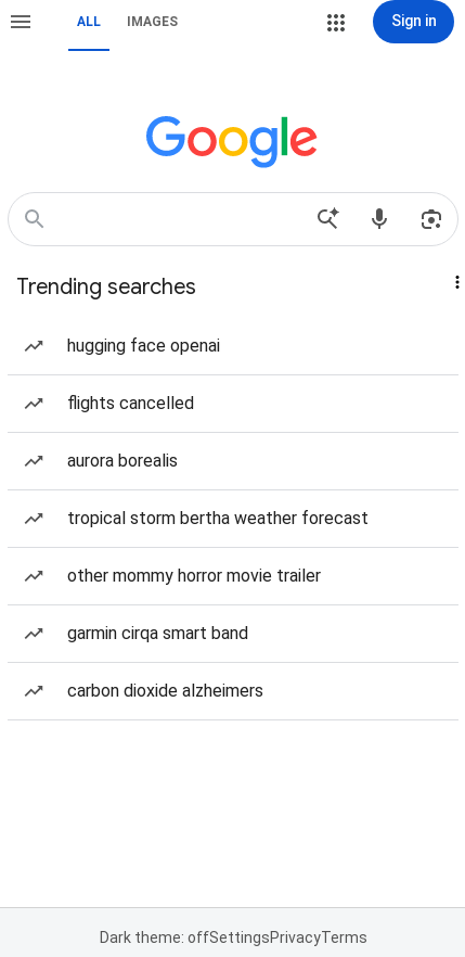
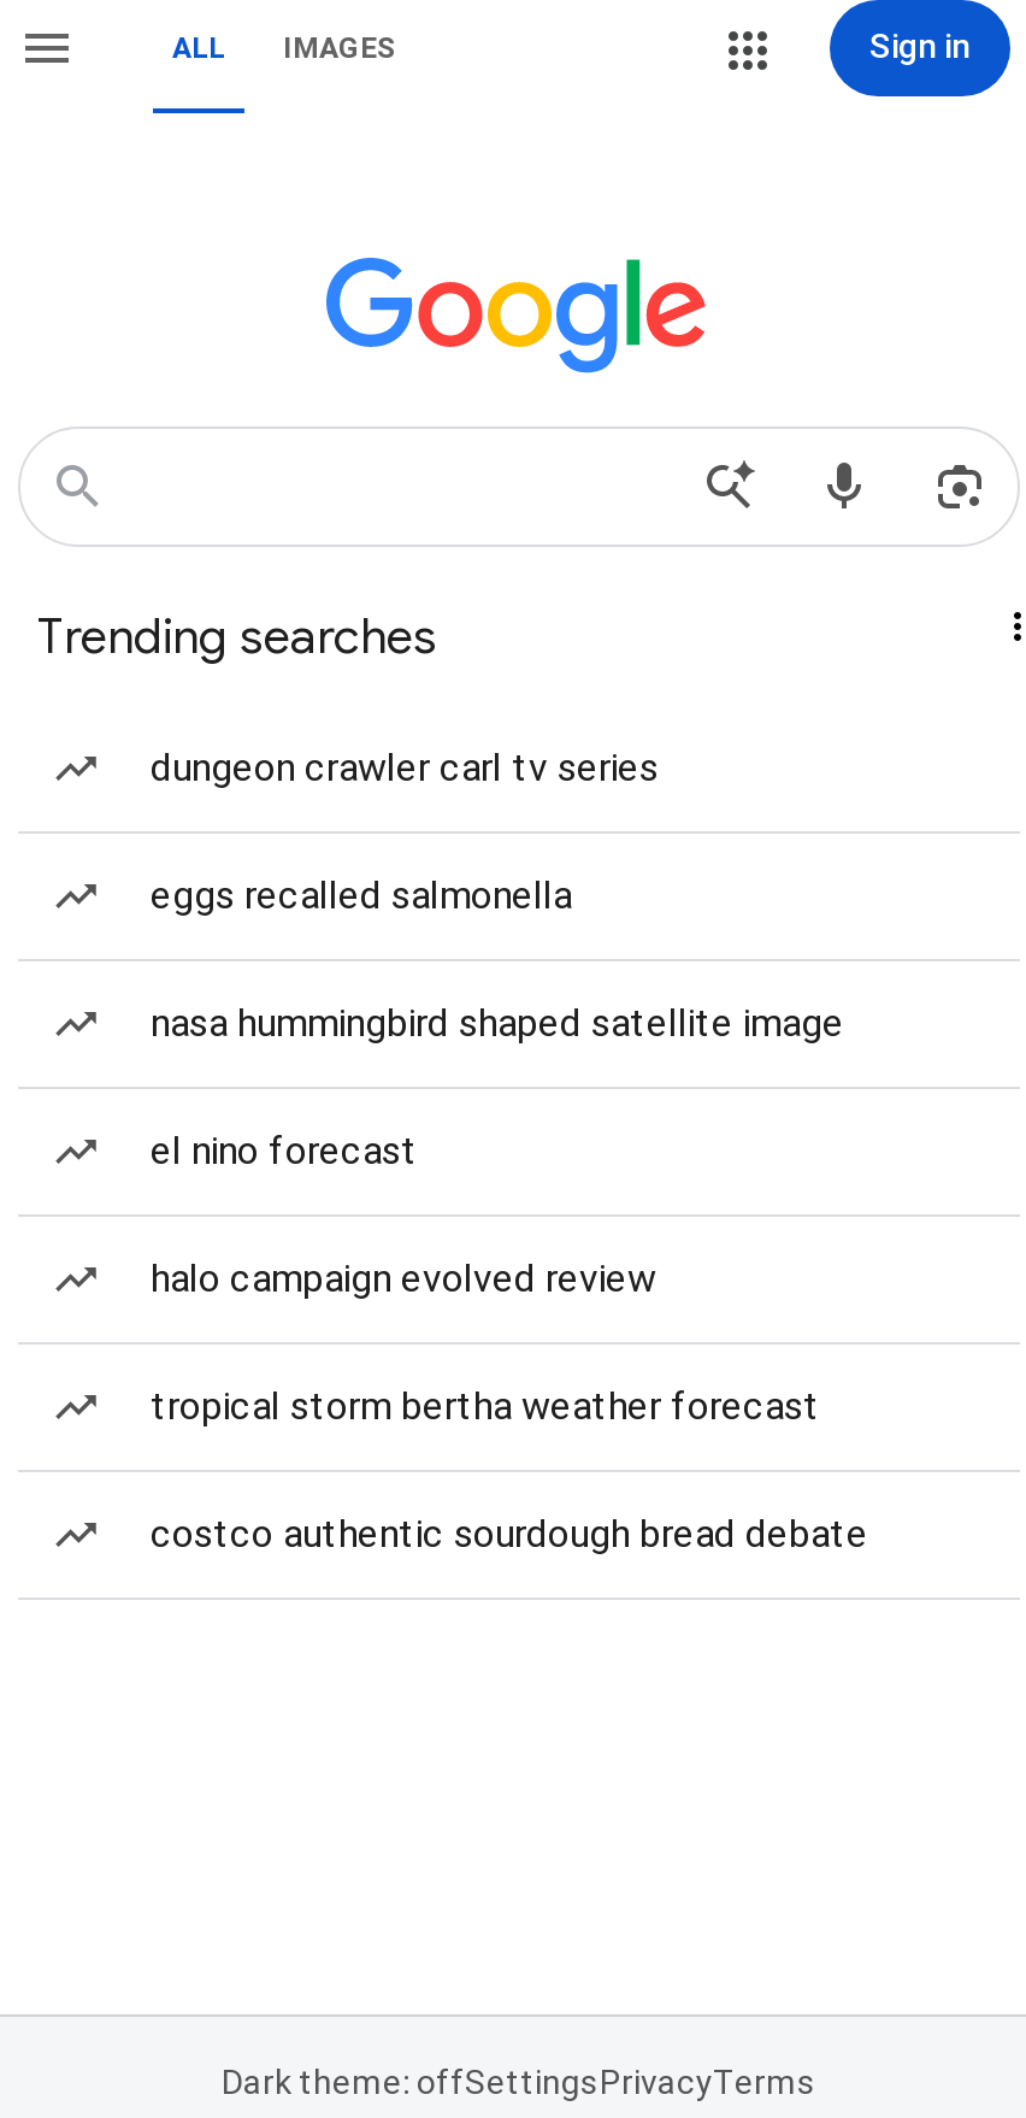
- hugging face openai
- flights cancelled
- aurora borealis
+ dungeon crawler carl tv series
+ eggs recalled salmonella
+ nasa hummingbird shaped satellite image
+ el nino forecast
+ halo campaign evolved review

moved down: tropical storm bertha weather forecast

- other mommy horror movie trailer
- garmin cirqa smart band
- carbon dioxide alzheimers
+ costco authentic sourdough bread debate
